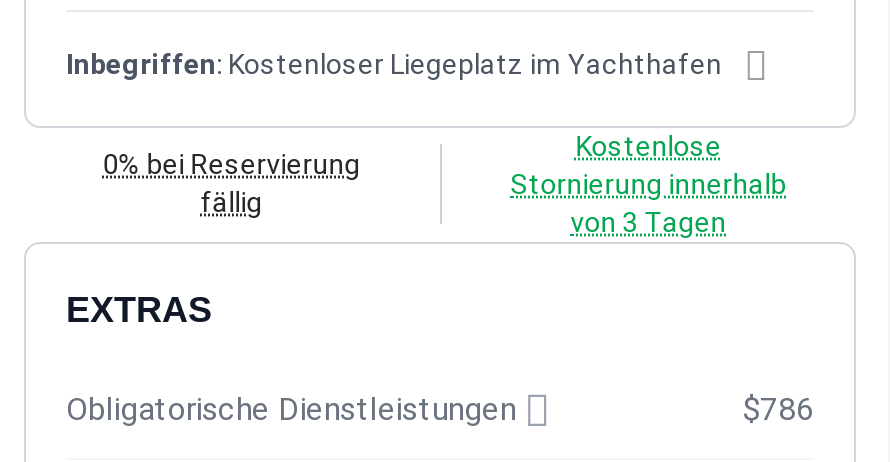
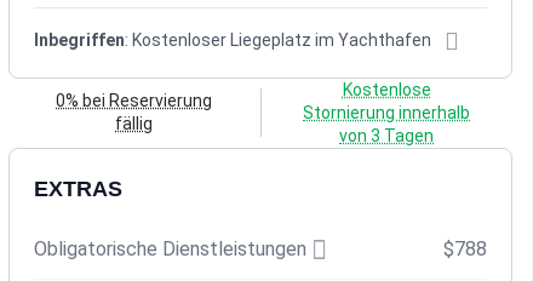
- $786
+ $788
